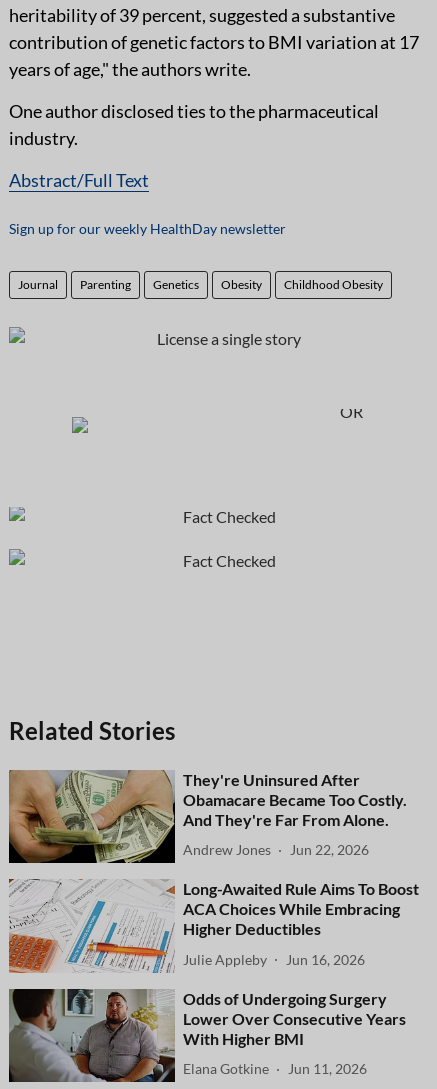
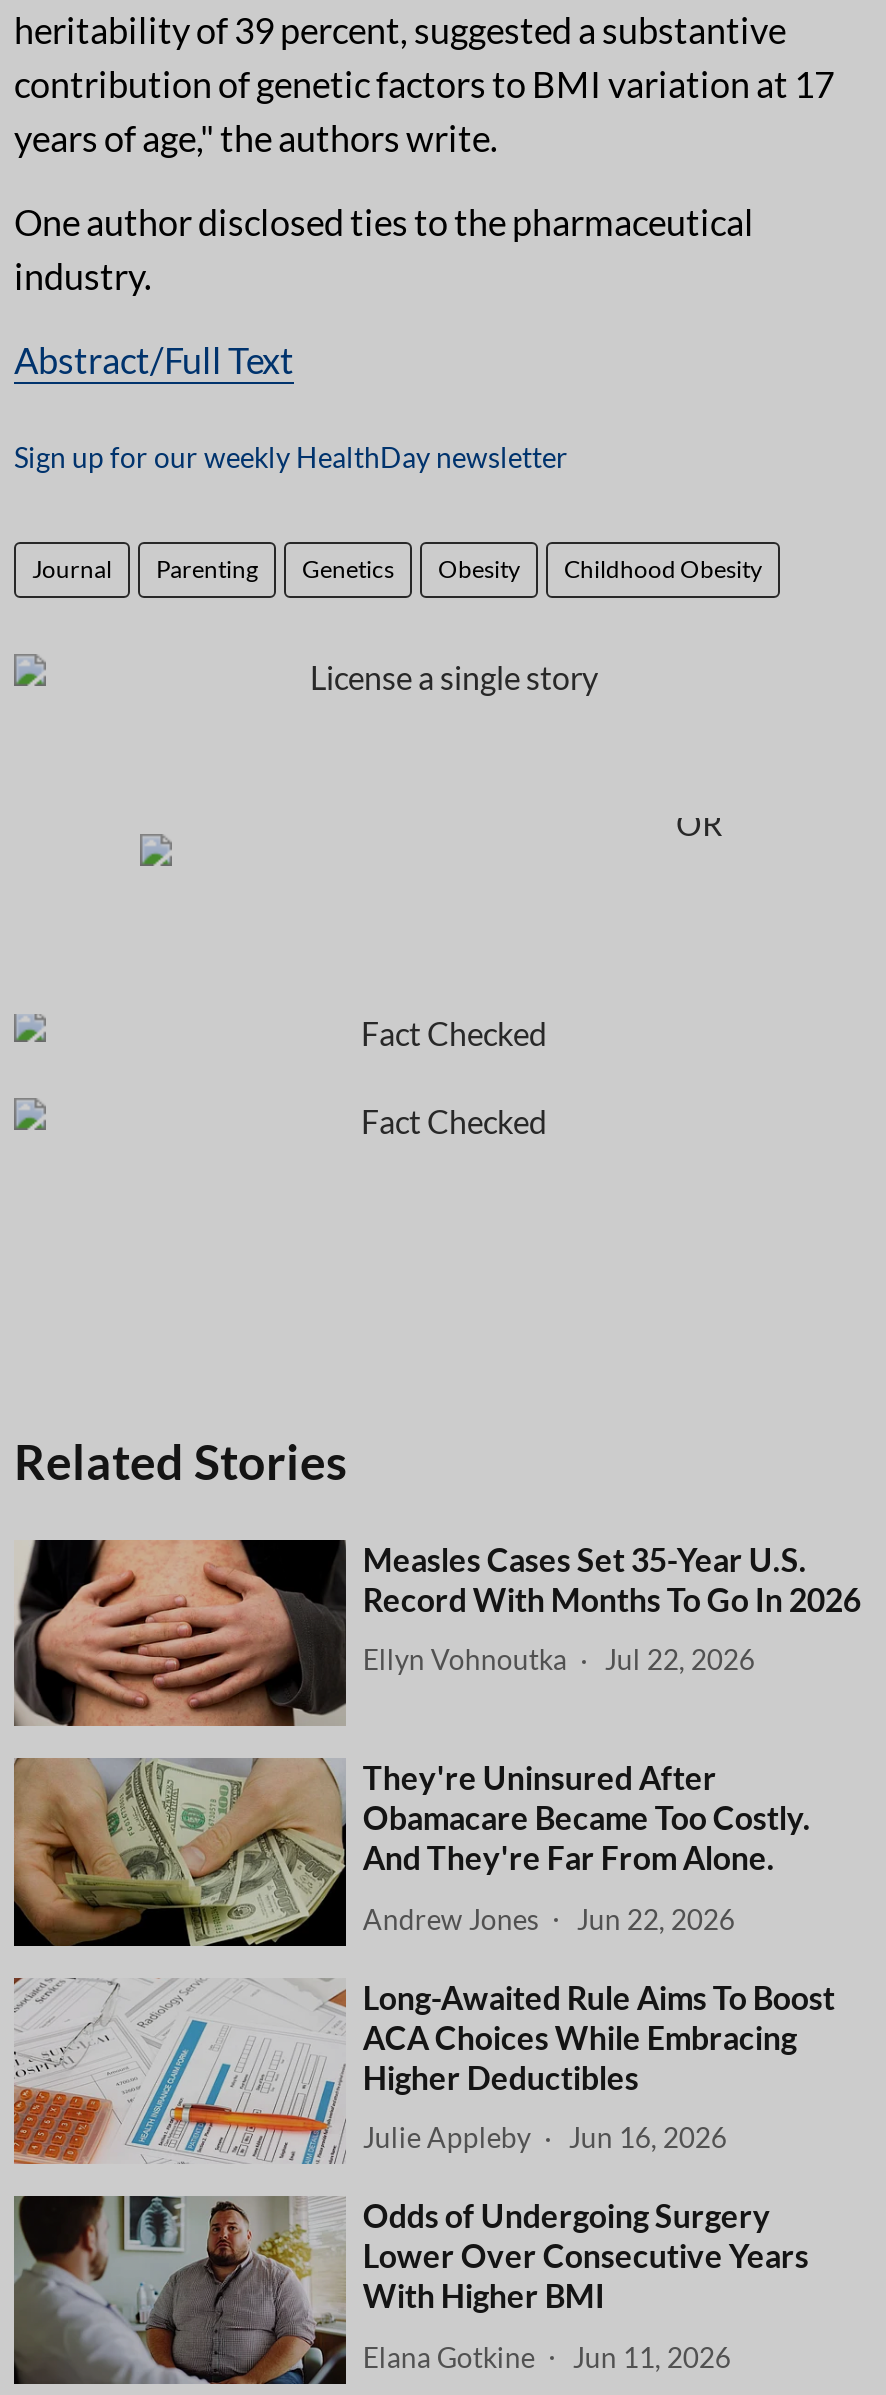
+ [image]
+ Measles Cases Set 35-Year U.S.
+ Record With Months To Go In 2026
+ Ellyn Vohnoutka
+ Jul 22, 2026
